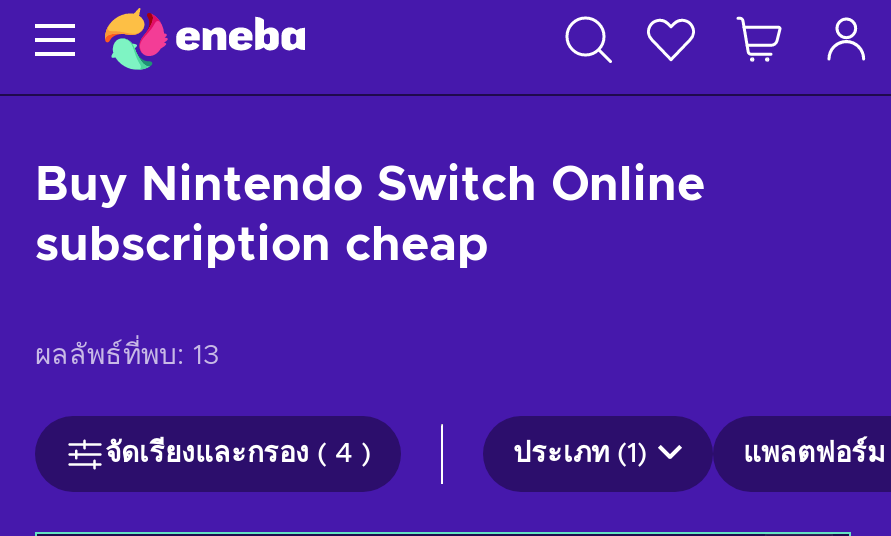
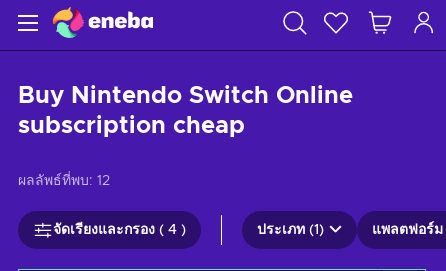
- ผลลัพธ์ที่พบ: 13
+ ผลลัพธ์ที่พบ: 12
